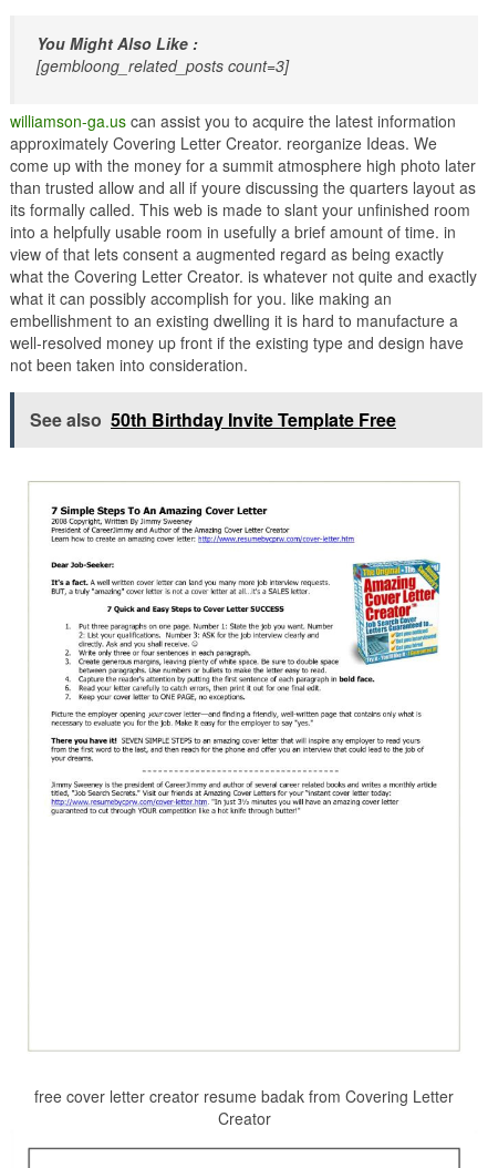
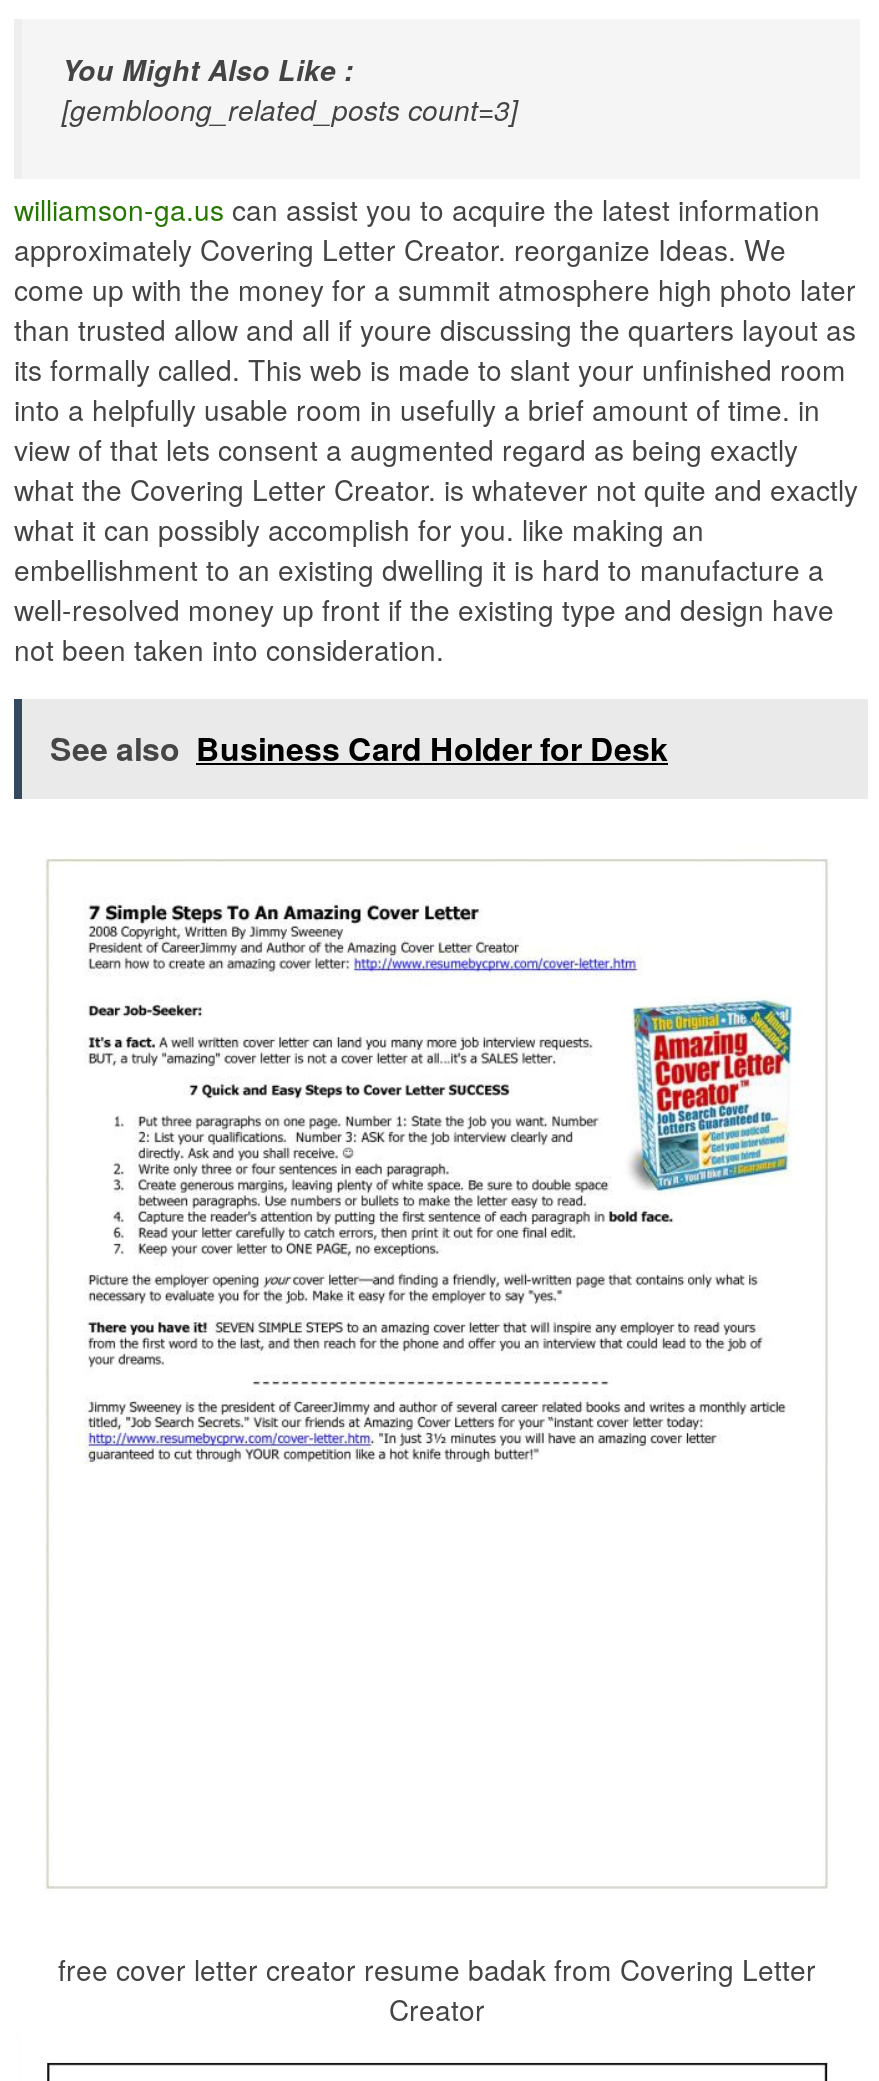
- See also 50th Birthday Invite Template Free
+ See also Business Card Holder for Desk
